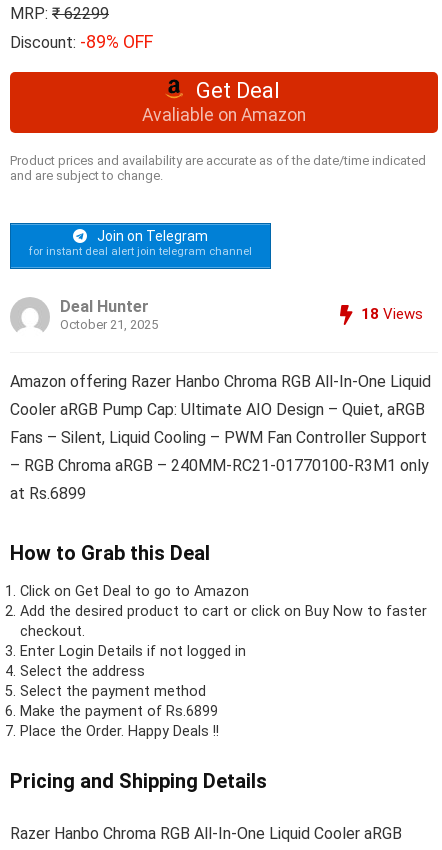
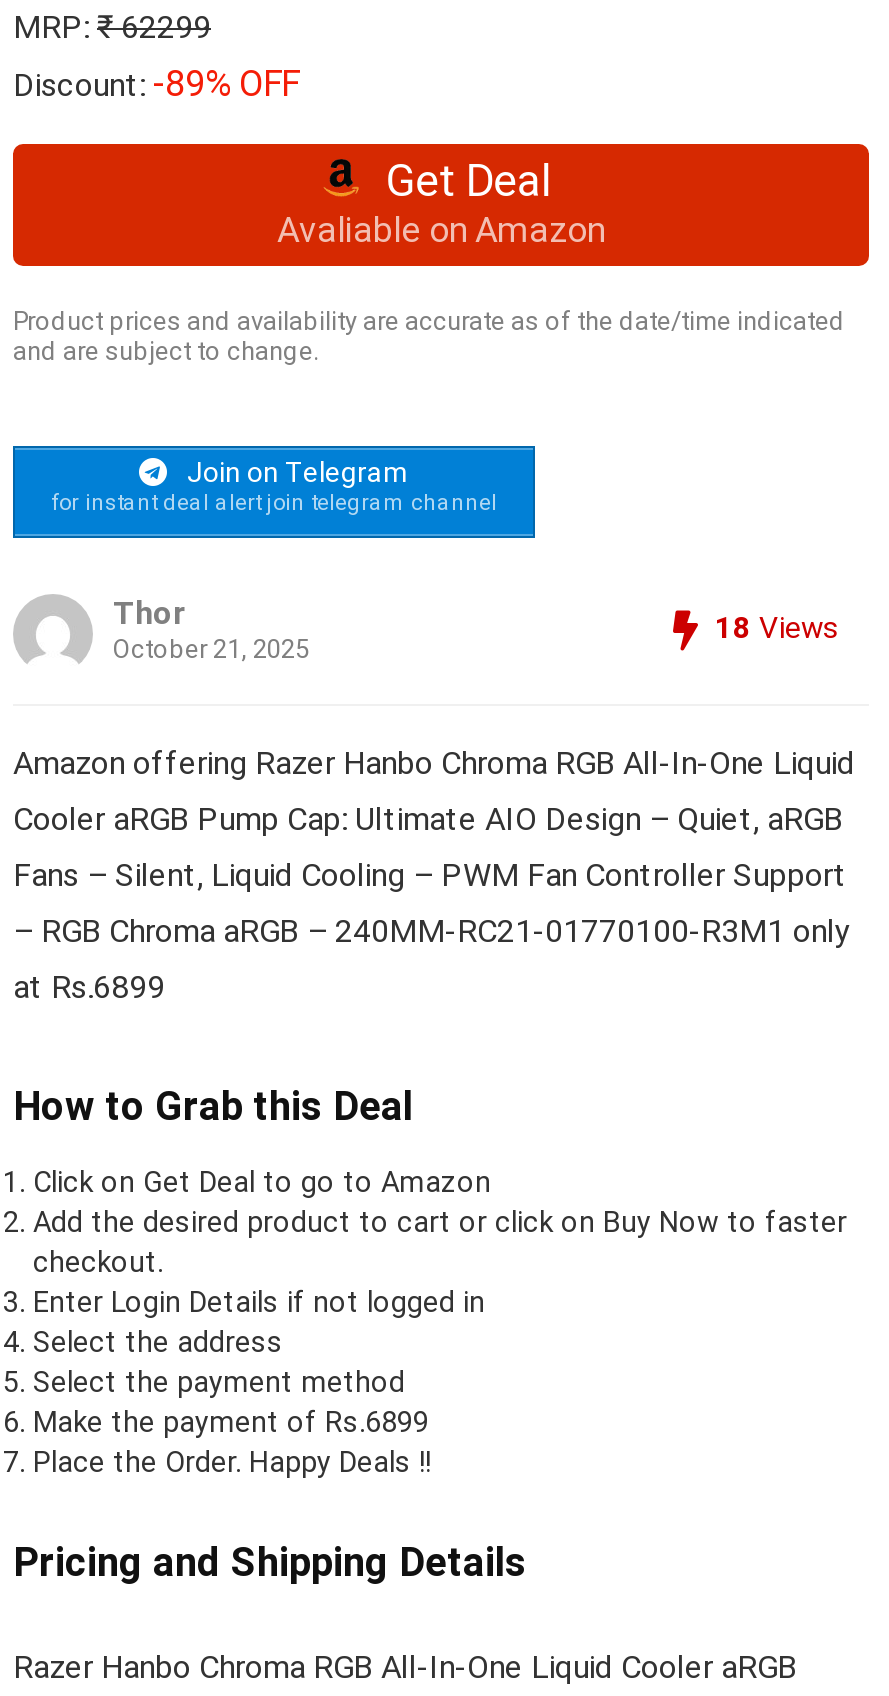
- Deal Hunter
+ Thor
